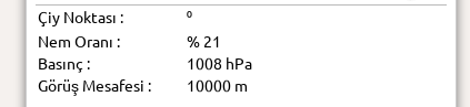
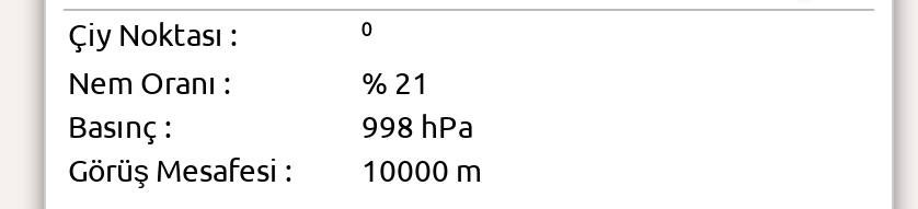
- 1008 hPa
+ 998 hPa
